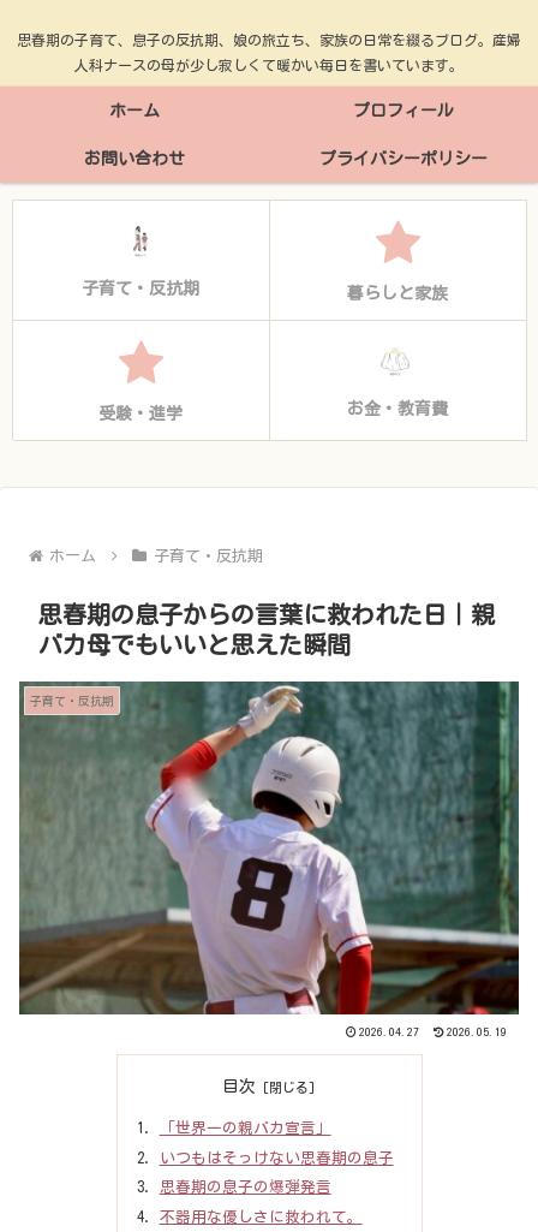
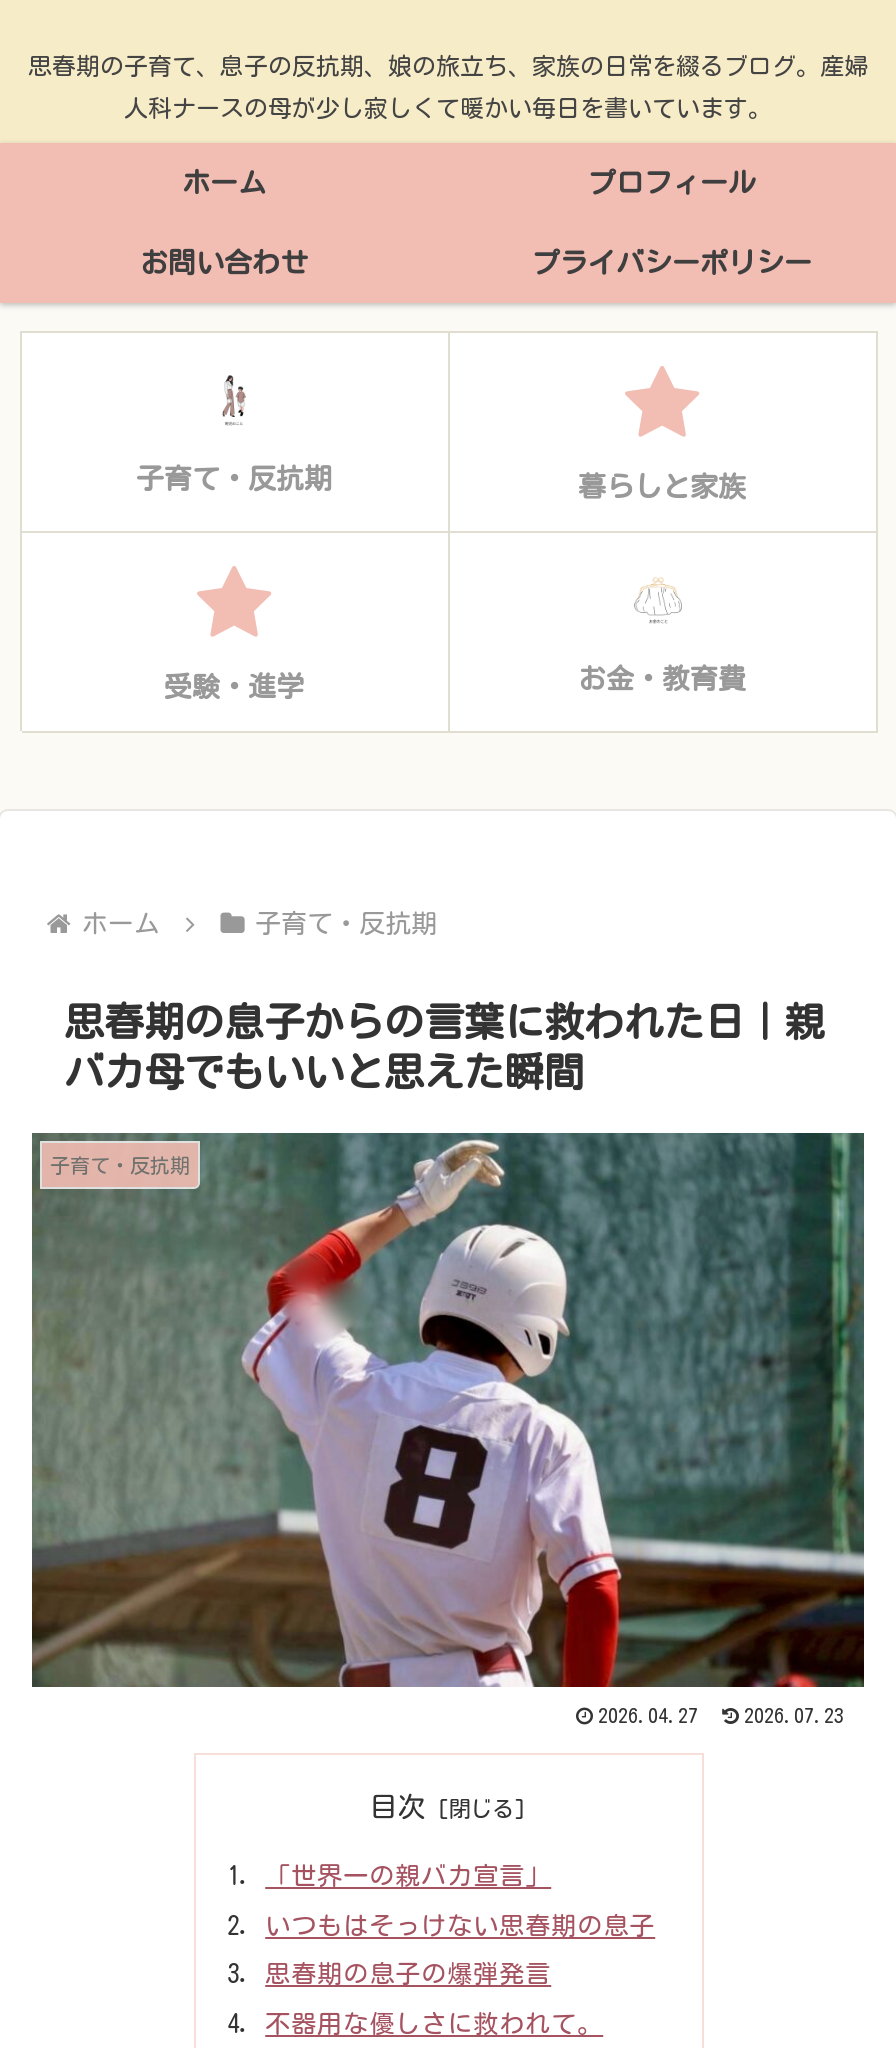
- 2026.05.19
+ 2026.07.23
